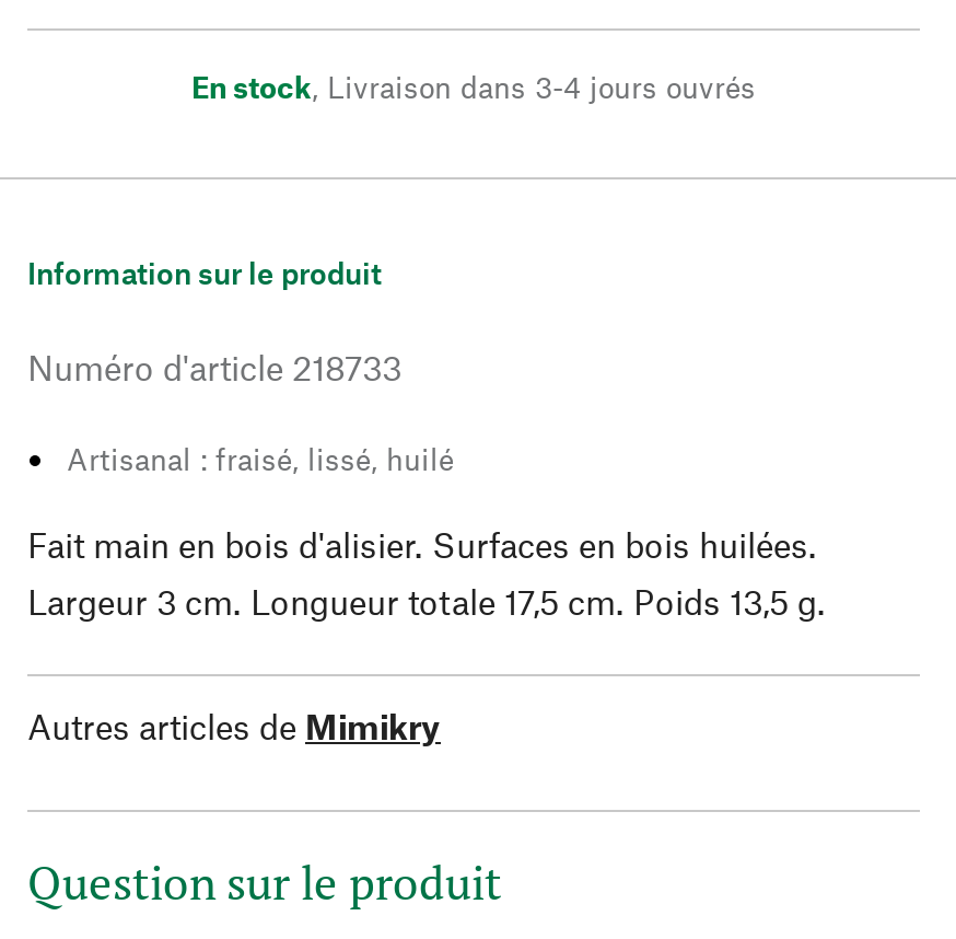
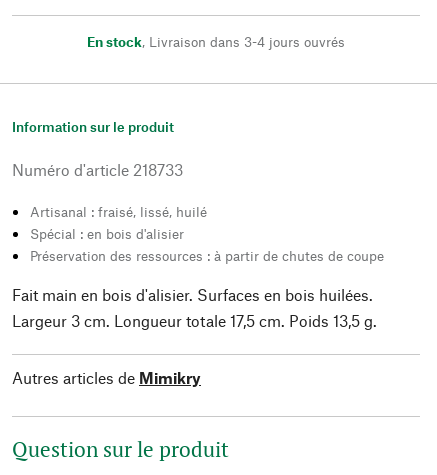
+ Spécial : en bois d'alisier
+ Préservation des ressources : à partir de chutes de coupe
